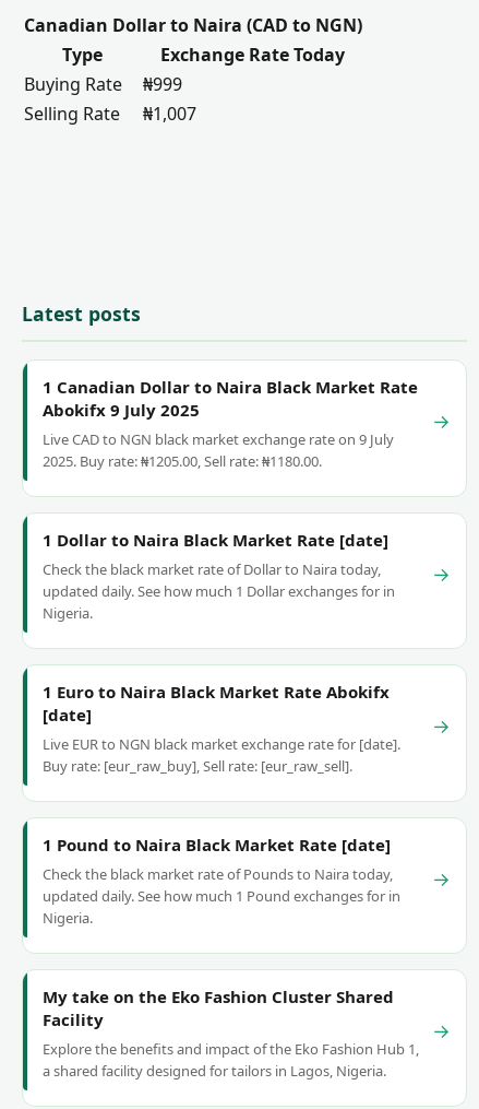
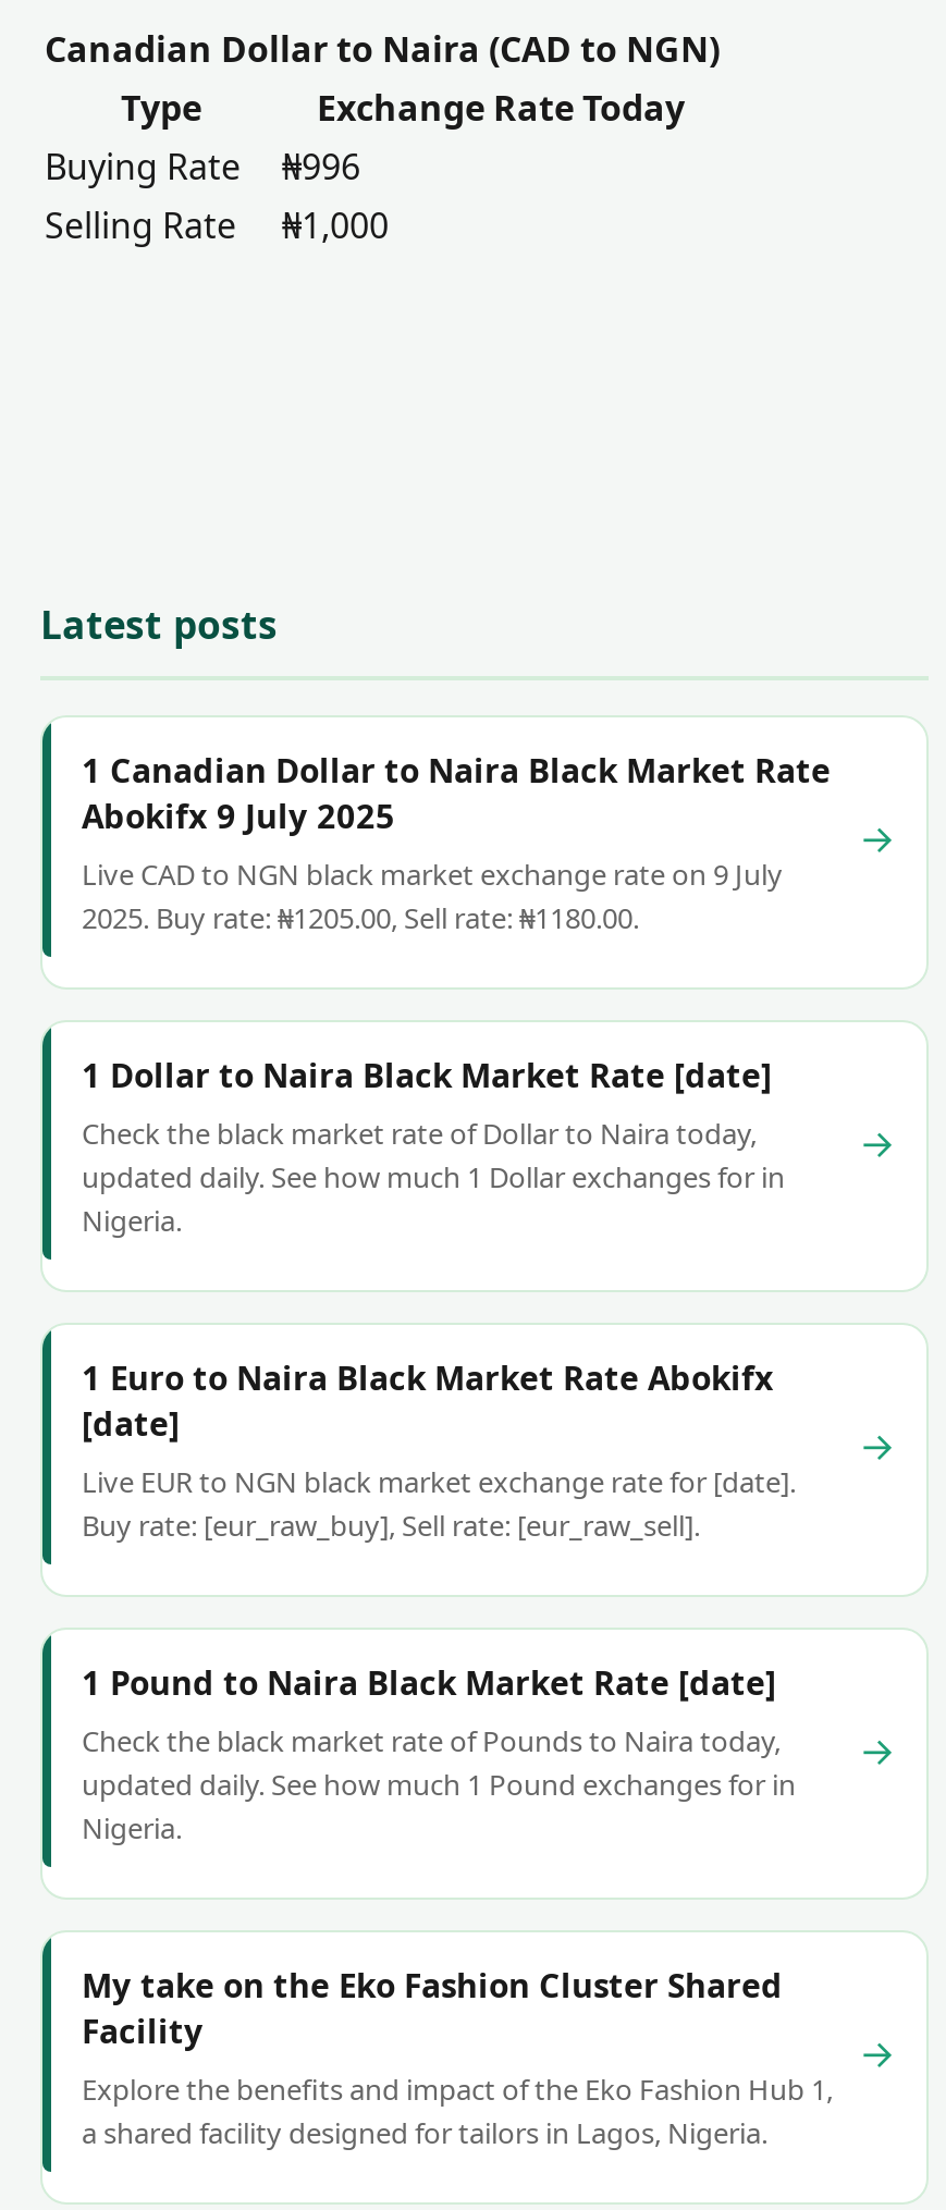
- Buying Rate ₦999
+ Buying Rate ₦996

- Selling Rate ₦1,007
+ Selling Rate ₦1,000
